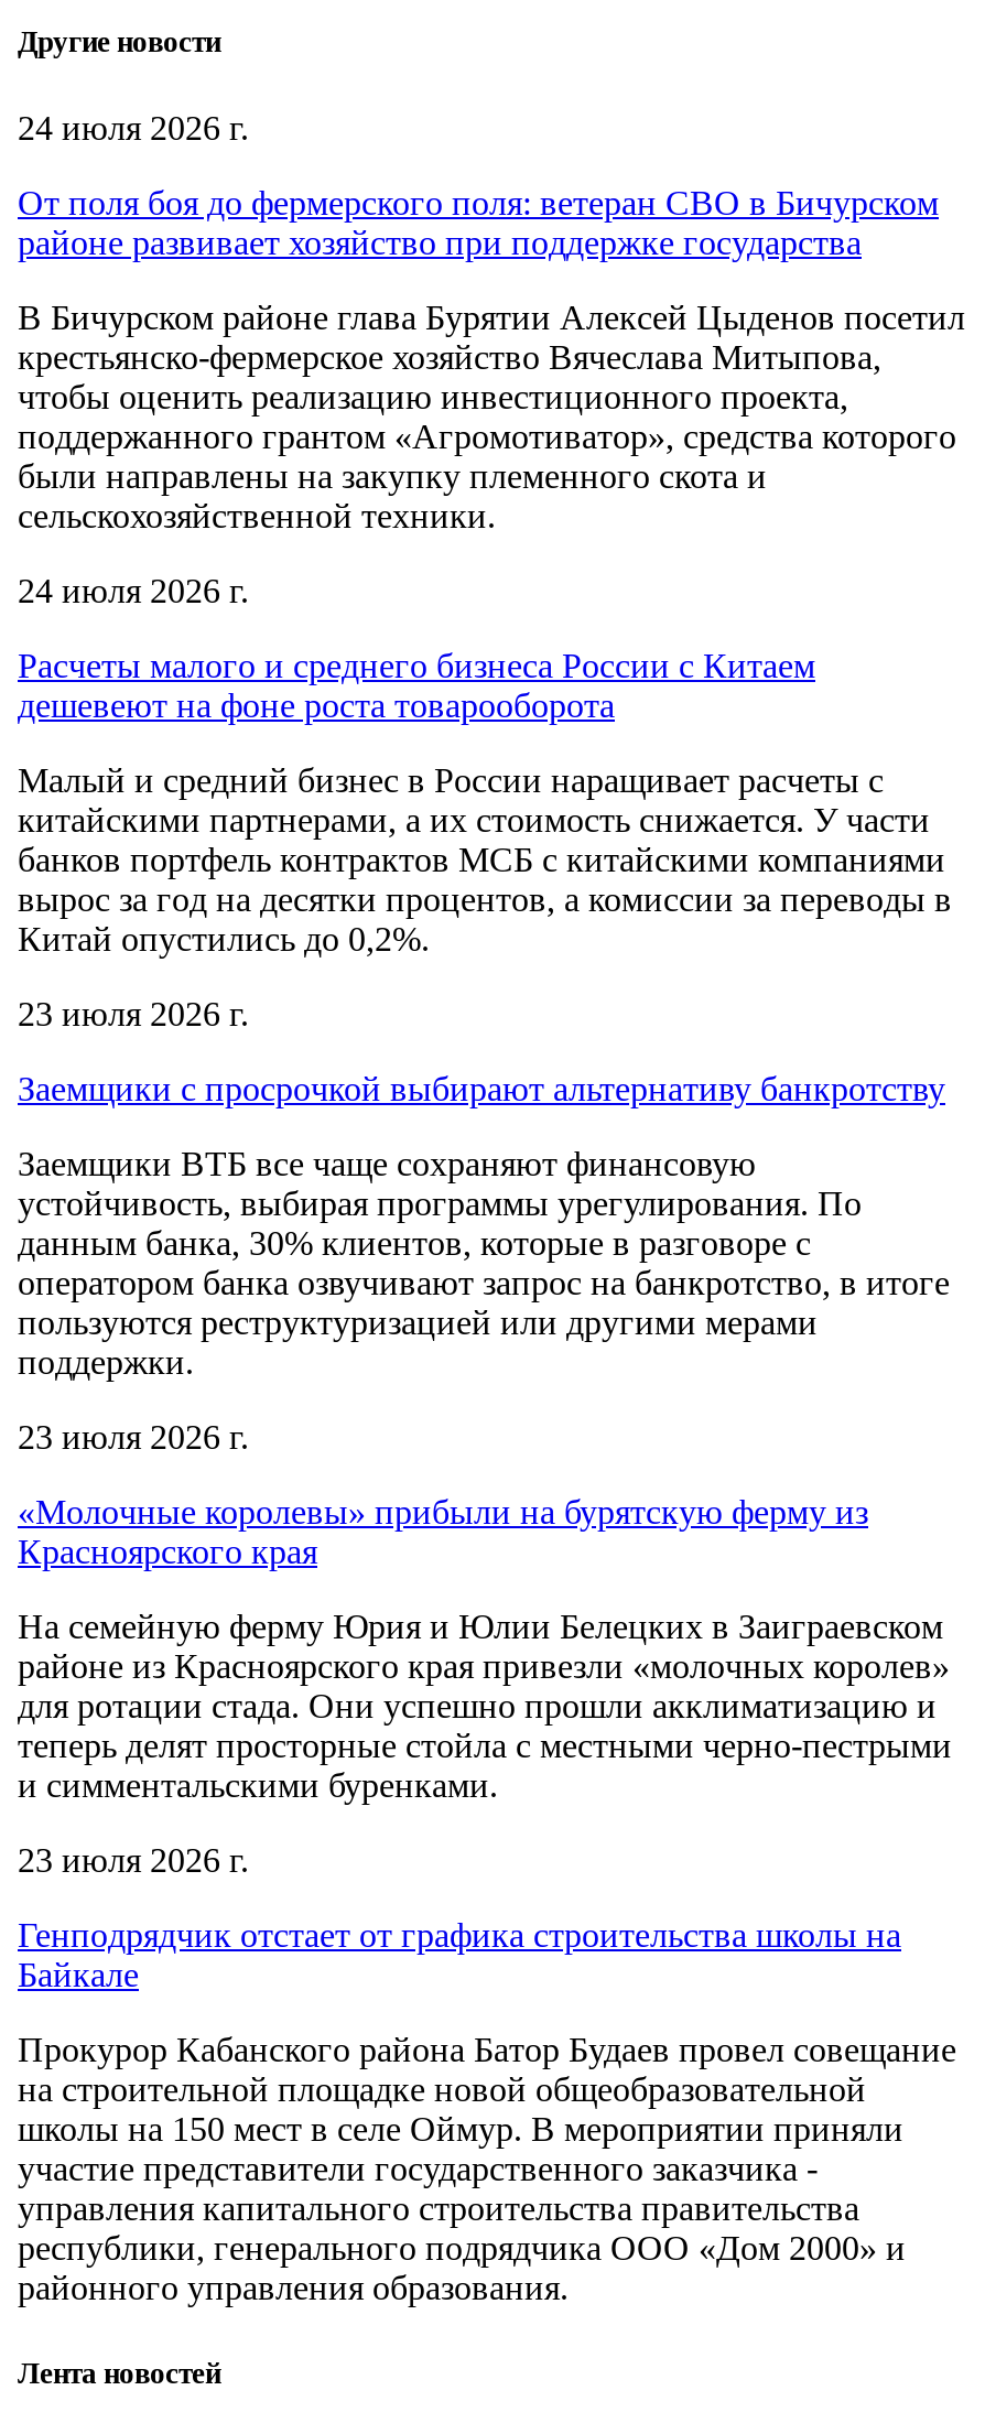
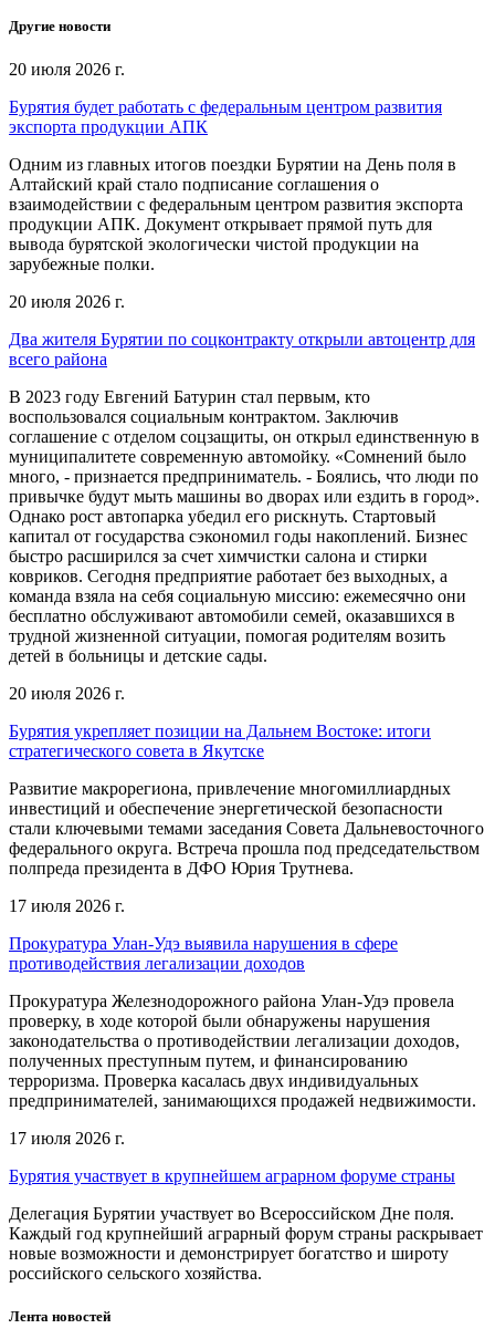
- 24 июля 2026 г.
+ 20 июля 2026 г.

- От поля боя до фермерского поля: ветеран СВО в Бичурском
- районе развивает хозяйство при поддержке государства
+ Бурятия будет работать с федеральным центром развития
+ экспорта продукции АПК

- В Бичурском районе глава Бурятии Алексей Цыденов посетил
- крестьянско-фермерское хозяйство Вячеслава Митыпова,
- чтобы оценить реализацию инвестиционного проекта,
- поддержанного грантом «Агромотиватор», средства которого
- были направлены на закупку племенного скота и
- сельскохозяйственной техники.
+ Одним из главных итогов поездки Бурятии на День поля в
+ Алтайский край стало подписание соглашения о
+ взаимодействии с федеральным центром развития экспорта
+ продукции АПК. Документ открывает прямой путь для
+ вывода бурятской экологически чистой продукции на
+ зарубежные полки.

- 24 июля 2026 г.
+ 20 июля 2026 г.

- Расчеты малого и среднего бизнеса России с Китаем
- дешевеют на фоне роста товарооборота
+ Два жителя Бурятии по соцконтракту открыли автоцентр для
+ всего района

- Малый и средний бизнес в России наращивает расчеты с
- китайскими партнерами, а их стоимость снижается. У части
- банков портфель контрактов МСБ с китайскими компаниями
- вырос за год на десятки процентов, а комиссии за переводы в
- Китай опустились до 0,2%.
+ В 2023 году Евгений Батурин стал первым, кто
+ воспользовался социальным контрактом. Заключив
+ соглашение с отделом соцзащиты, он открыл единственную в
+ муниципалитете современную автомойку. «Сомнений было
+ много, - признается предприниматель. - Боялись, что люди по
+ привычке будут мыть машины во дворах или ездить в город».
+ Однако рост автопарка убедил его рискнуть. Стартовый
+ капитал от государства сэкономил годы накоплений. Бизнес
+ быстро расширился за счет химчистки салона и стирки
+ ковриков. Сегодня предприятие работает без выходных, а
+ команда взяла на себя социальную миссию: ежемесячно они
+ бесплатно обслуживают автомобили семей, оказавшихся в
+ трудной жизненной ситуации, помогая родителям возить
+ детей в больницы и детские сады.

- 23 июля 2026 г.
+ 20 июля 2026 г.

- Заемщики с просрочкой выбирают альтернативу банкротству
+ Бурятия укрепляет позиции на Дальнем Востоке: итоги
+ стратегического совета в Якутске

- Заемщики ВТБ все чаще сохраняют финансовую
- устойчивость, выбирая программы урегулирования. По
- данным банка, 30% клиентов, которые в разговоре с
- оператором банка озвучивают запрос на банкротство, в итоге
- пользуются реструктуризацией или другими мерами
- поддержки.
+ Развитие макрорегиона, привлечение многомиллиардных
+ инвестиций и обеспечение энергетической безопасности
+ стали ключевыми темами заседания Совета Дальневосточного
+ федерального округа. Встреча прошла под председательством
+ полпреда президента в ДФО Юрия Трутнева.

- 23 июля 2026 г.
+ 17 июля 2026 г.

- «Молочные королевы» прибыли на бурятскую ферму из
- Красноярского края
+ Прокуратура Улан-Удэ выявила нарушения в сфере
+ противодействия легализации доходов

- На семейную ферму Юрия и Юлии Белецких в Заиграевском
- районе из Красноярского края привезли «молочных королев»
- для ротации стада. Они успешно прошли акклиматизацию и
- теперь делят просторные стойла с местными черно-пестрыми
- и симментальскими буренками.
+ Прокуратура Железнодорожного района Улан-Удэ провела
+ проверку, в ходе которой были обнаружены нарушения
+ законодательства о противодействии легализации доходов,
+ полученных преступным путем, и финансированию
+ терроризма. Проверка касалась двух индивидуальных
+ предпринимателей, занимающихся продажей недвижимости.

- 23 июля 2026 г.
+ 17 июля 2026 г.

- Генподрядчик отстает от графика строительства школы на
- Байкале
+ Бурятия участвует в крупнейшем аграрном форуме страны

- Прокурор Кабанского района Батор Будаев провел совещание
- на строительной площадке новой общеобразовательной
- школы на 150 мест в селе Оймур. В мероприятии приняли
- участие представители государственного заказчика -
- управления капитального строительства правительства
- республики, генерального подрядчика ООО «Дом 2000» и
- районного управления образования.
+ Делегация Бурятии участвует во Всероссийском Дне поля.
+ Каждый год крупнейший аграрный форум страны раскрывает
+ новые возможности и демонстрирует богатство и широту
+ российского сельского хозяйства.
